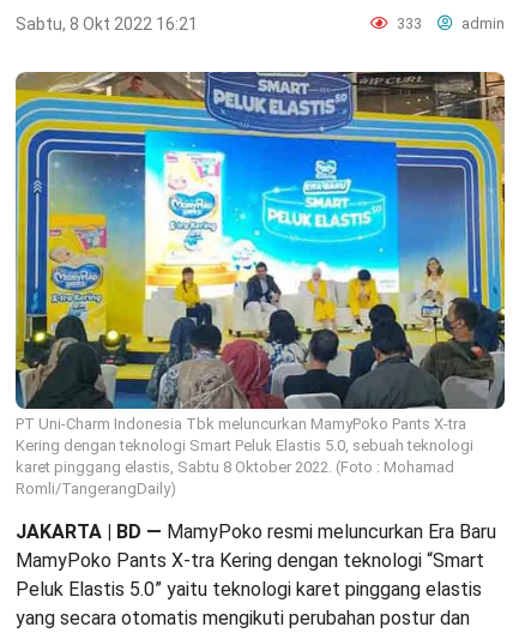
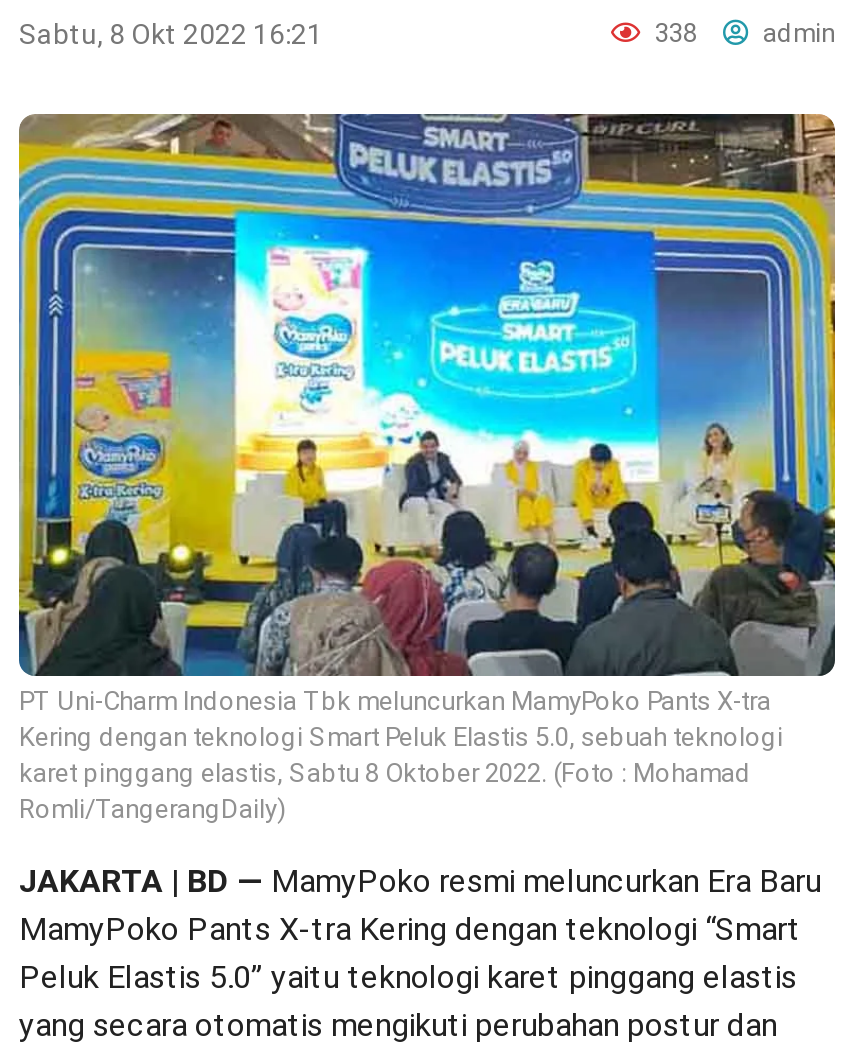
- 333 admin
+ 338 admin
